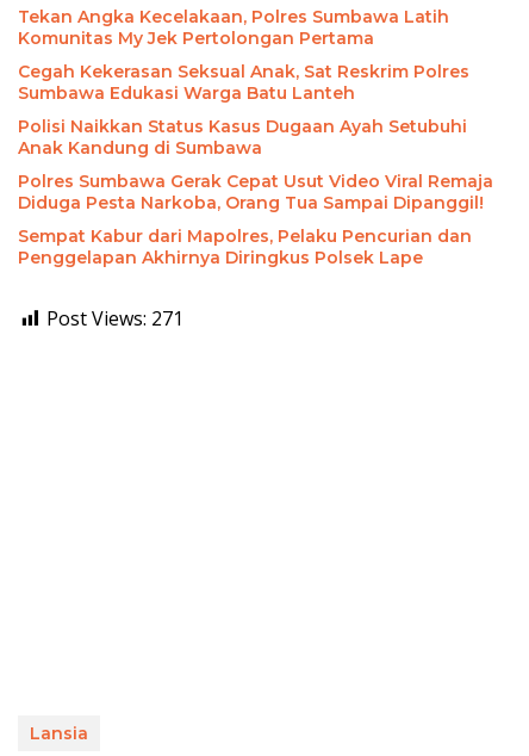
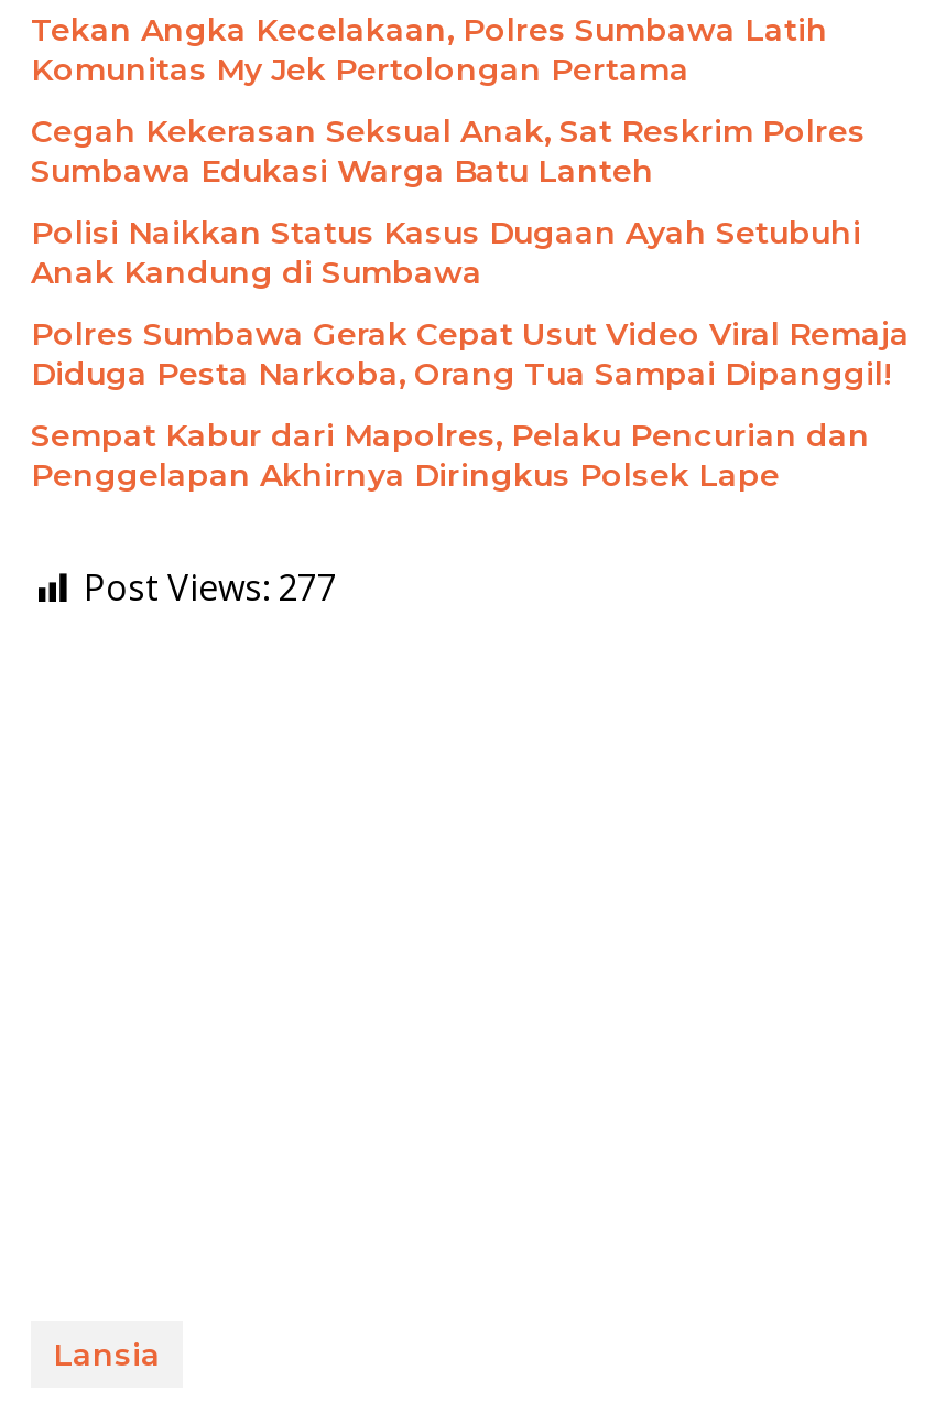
- Post Views: 271
+ Post Views: 277
